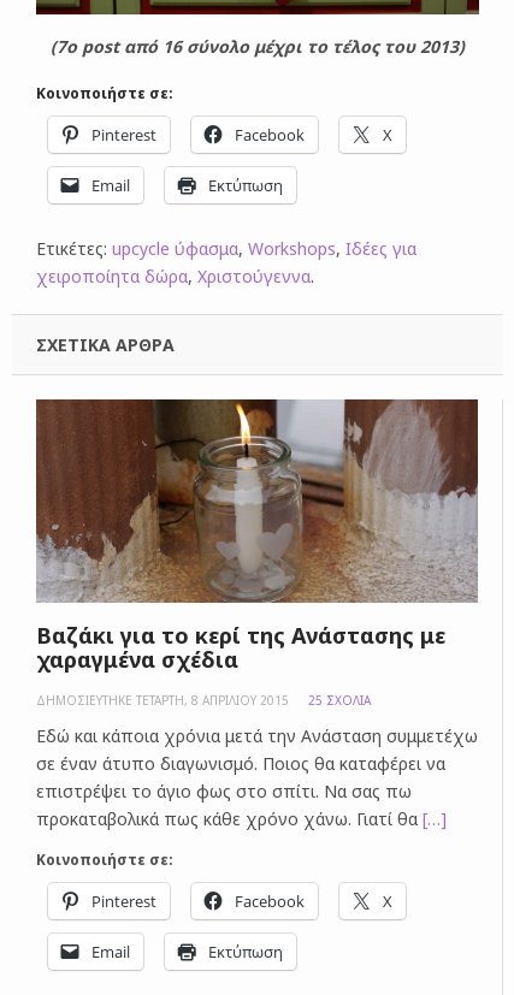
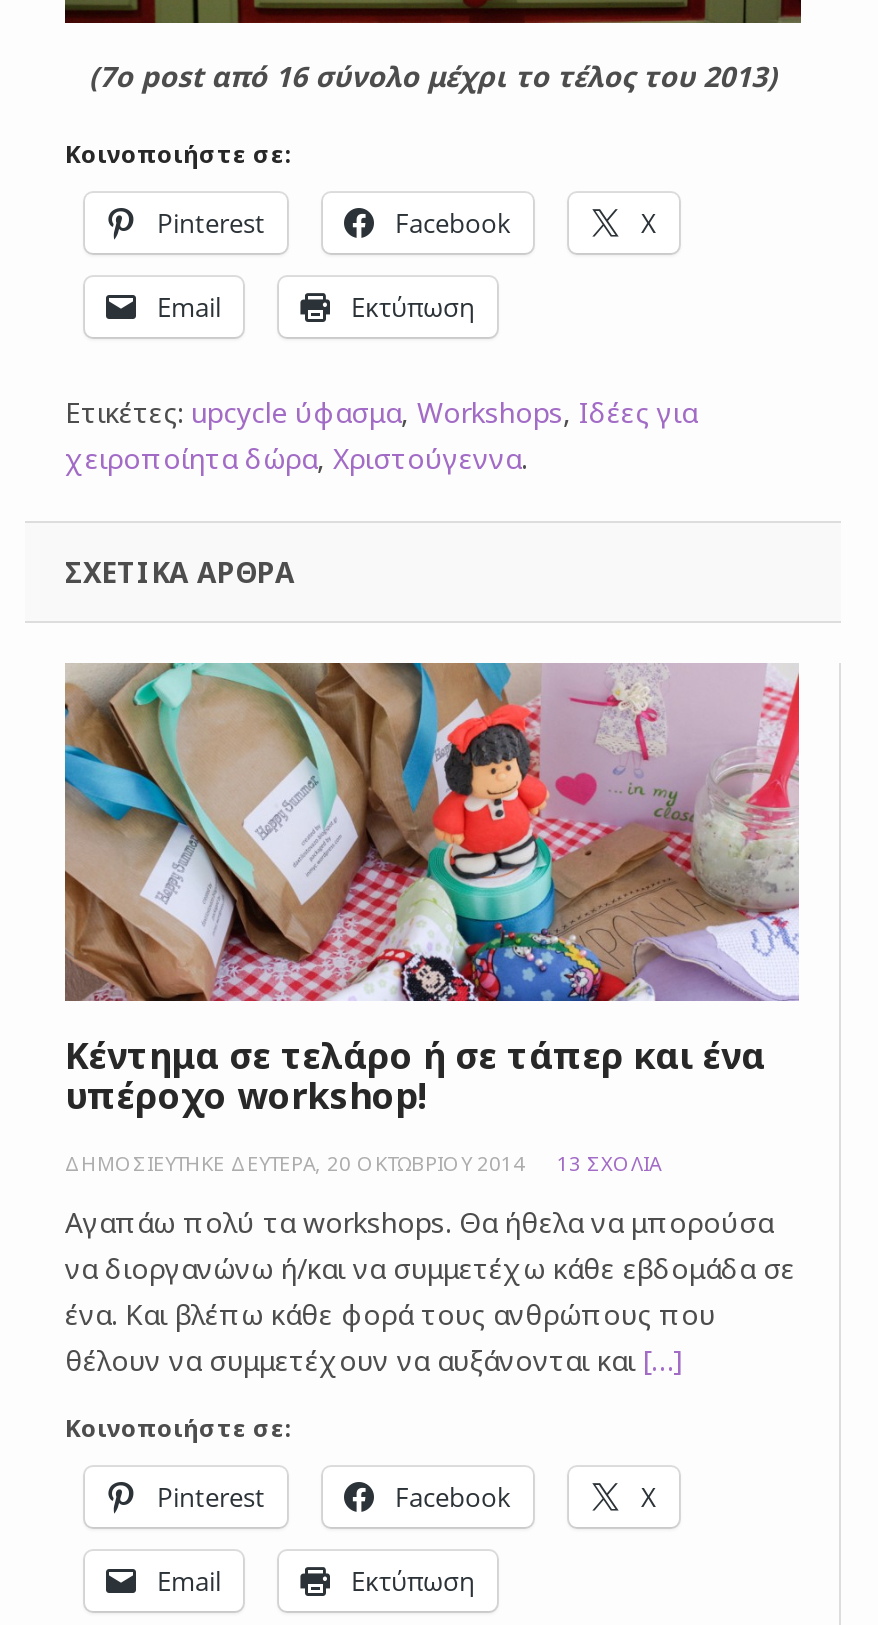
- [image]
- Βαζάκι για το κερί της Ανάστασης με
- χαραγμένα σχέδια
+ [image]
+ Κέντημα σε τελάρο ή σε τάπερ και ένα
+ υπέροχο workshop!

- ΔΗΜΟΣΙΕΎΤΗΚΕ ΤΕΤΆΡΤΗ, 8 ΑΠΡΙΛΊΟΥ 2015
- 25 ΣΧΌΛΙΑ
+ ΔΗΜΟΣΙΕΎΤΗΚΕ ΔΕΥΤΈΡΑ, 20 ΟΚΤΩΒΡΊΟΥ 2014
+ 13 ΣΧΌΛΙΑ

- Εδώ και κάποια χρόνια μετά την Ανάσταση συμμετέχω
- σε έναν άτυπο διαγωνισμό. Ποιος θα καταφέρει να
- επιστρέψει το άγιο φως στο σπίτι. Να σας πω
- προκαταβολικά πως κάθε χρόνο χάνω. Γιατί θα […]
+ Αγαπάω πολύ τα workshops. Θα ήθελα να μπορούσα
+ να διοργανώνω ή/και να συμμετέχω κάθε εβδομάδα σε
+ ένα. Και βλέπω κάθε φορά τους ανθρώπους που
+ θέλουν να συμμετέχουν να αυξάνονται και […]
